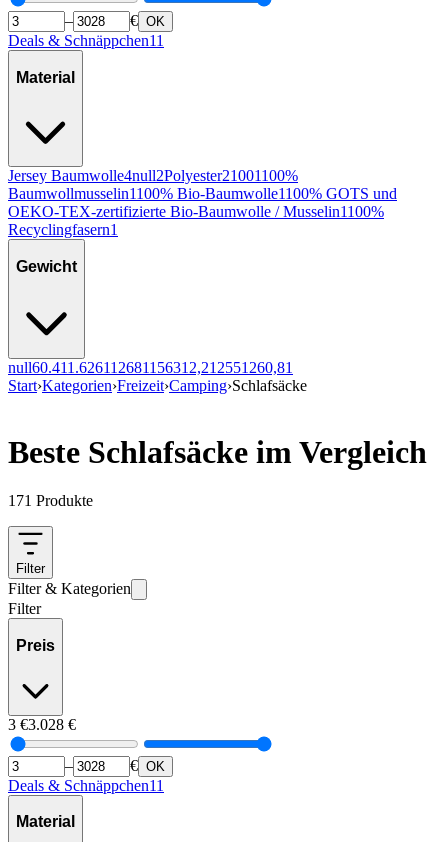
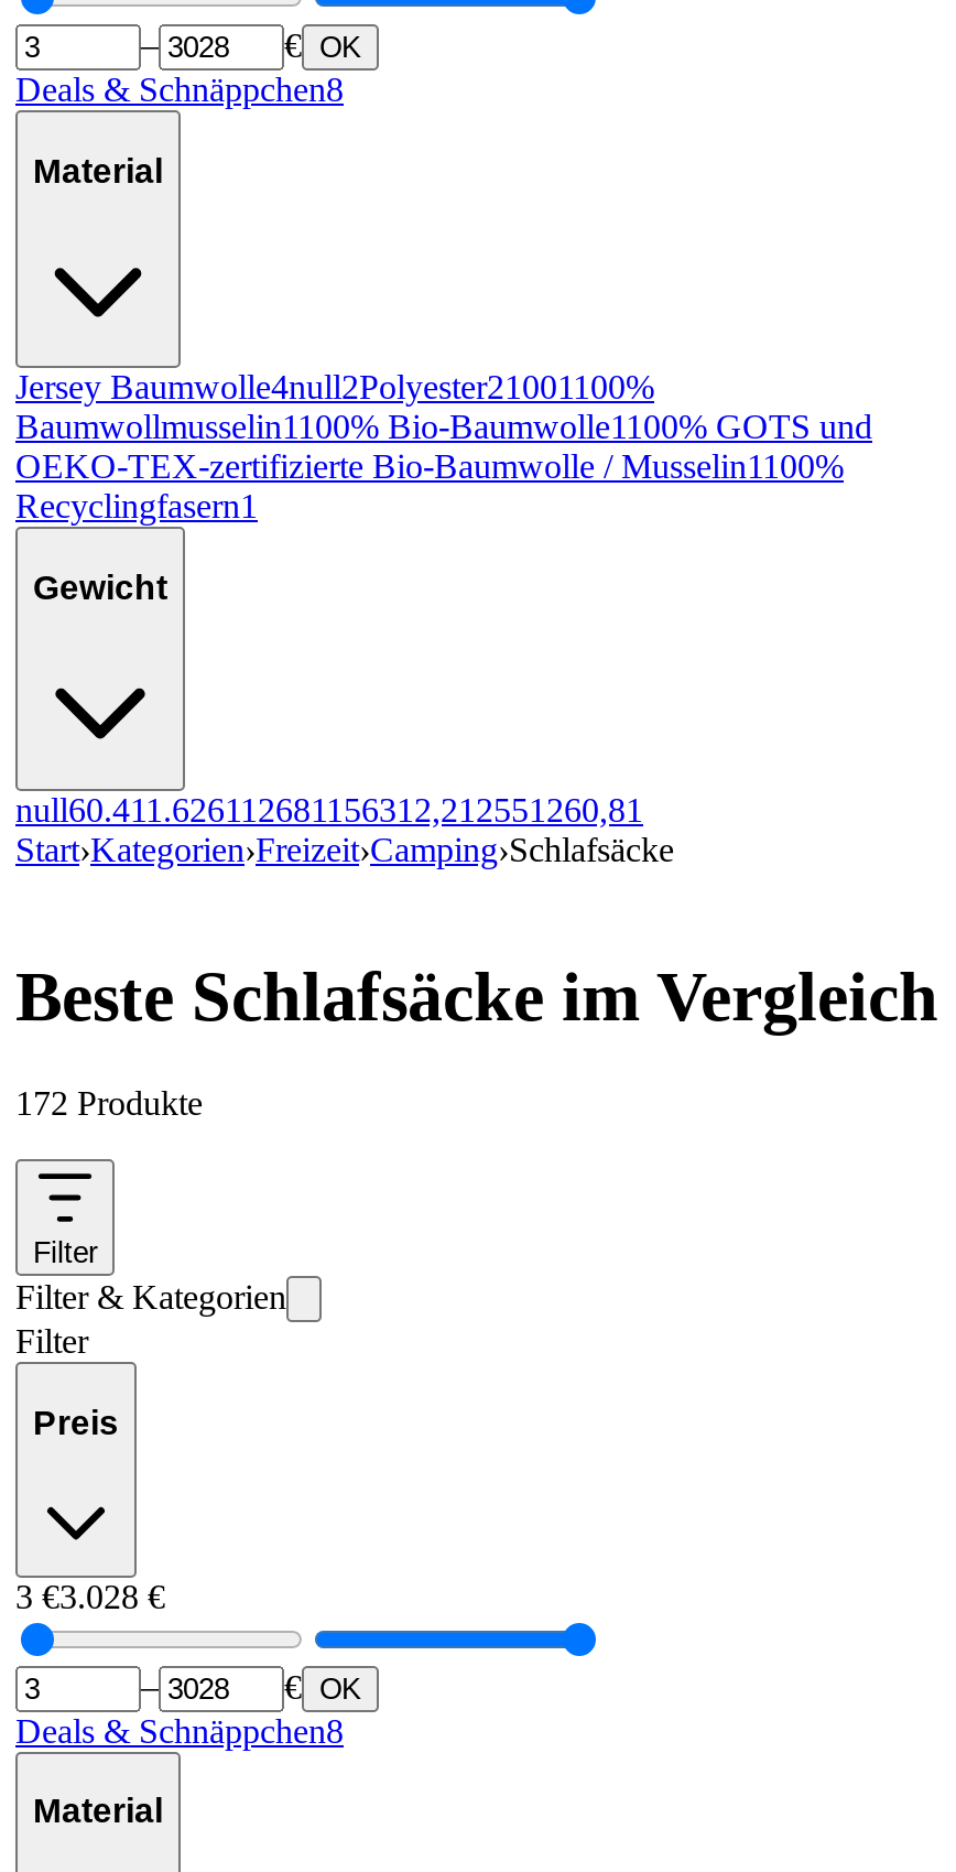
- Deals & Schnäppchen11
+ Deals & Schnäppchen8

- 171 Produkte
+ 172 Produkte

- Deals & Schnäppchen11
+ Deals & Schnäppchen8
